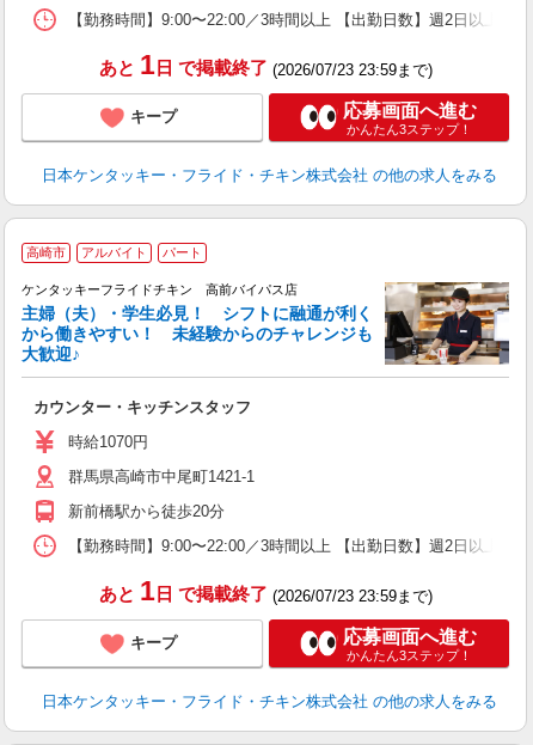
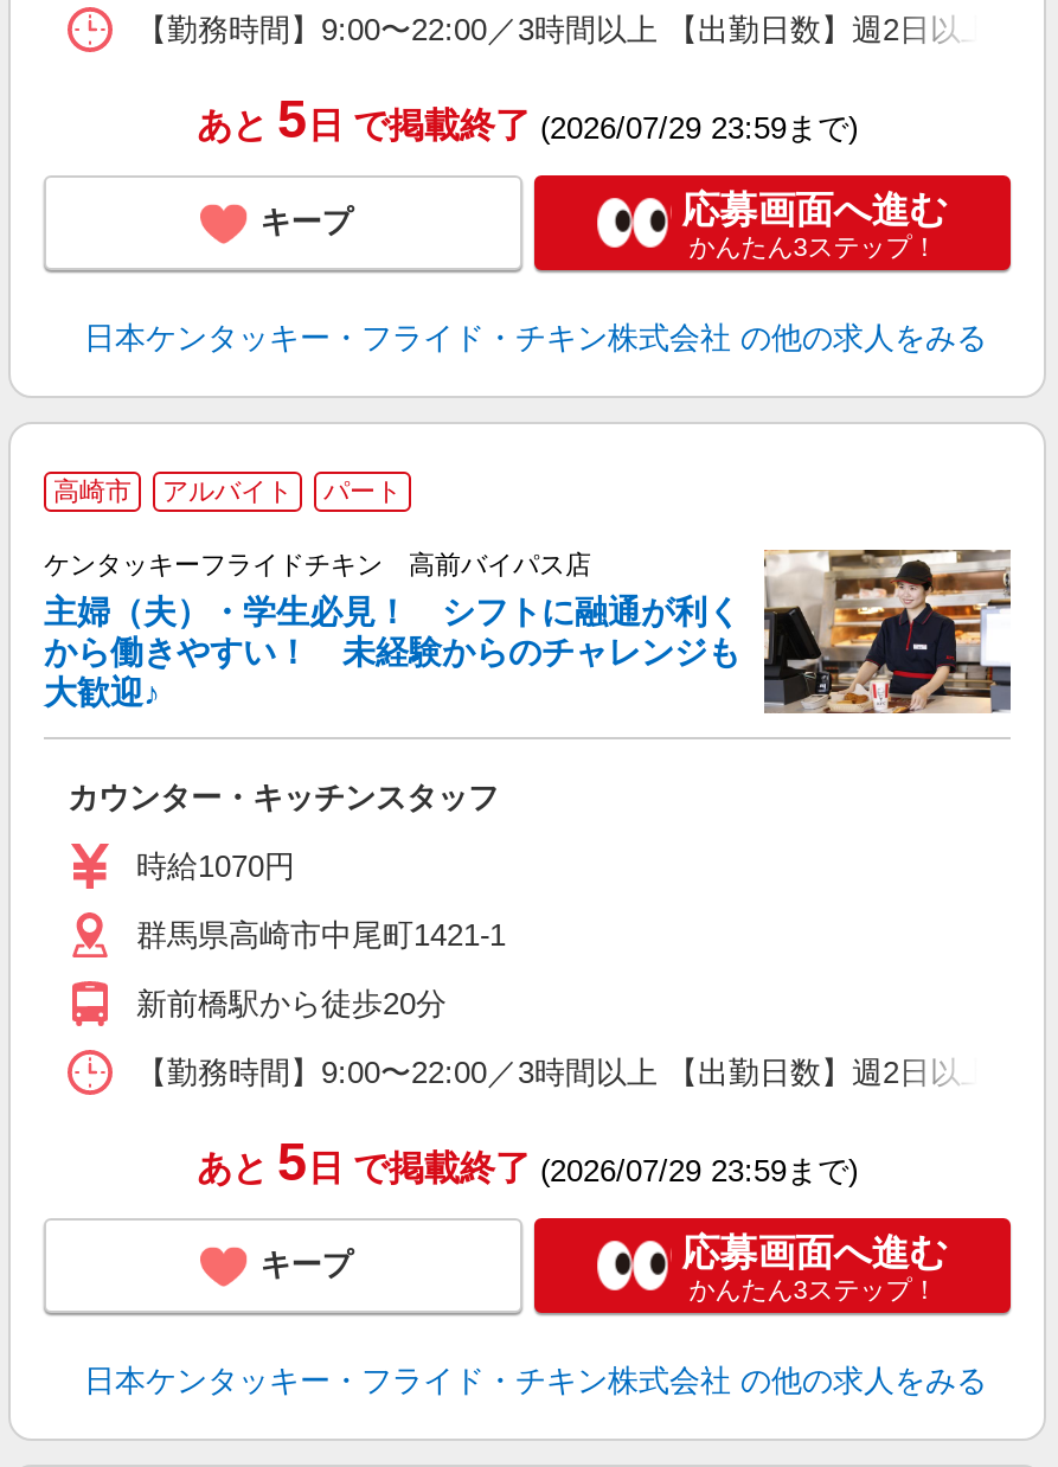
- あと 1日 で掲載終了(2026/07/23 23:59まで)
+ あと 5日 で掲載終了(2026/07/29 23:59まで)

- あと 1日 で掲載終了(2026/07/23 23:59まで)
+ あと 5日 で掲載終了(2026/07/29 23:59まで)
